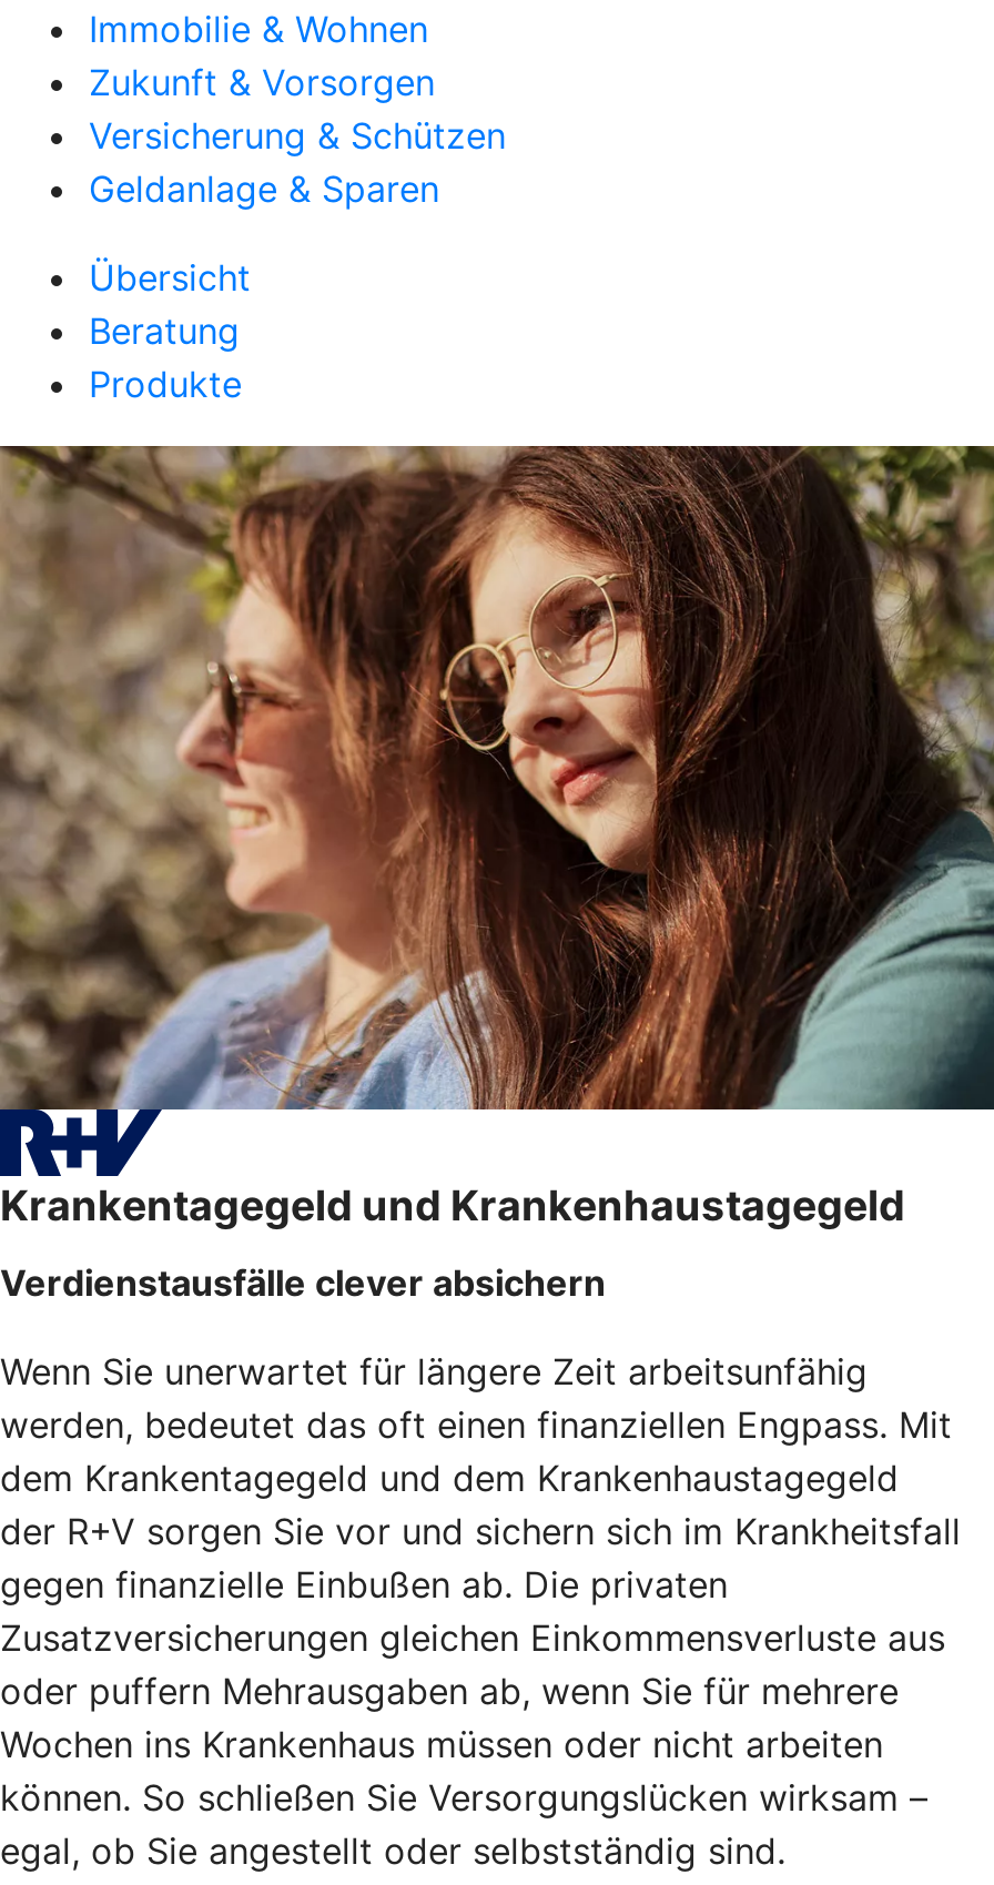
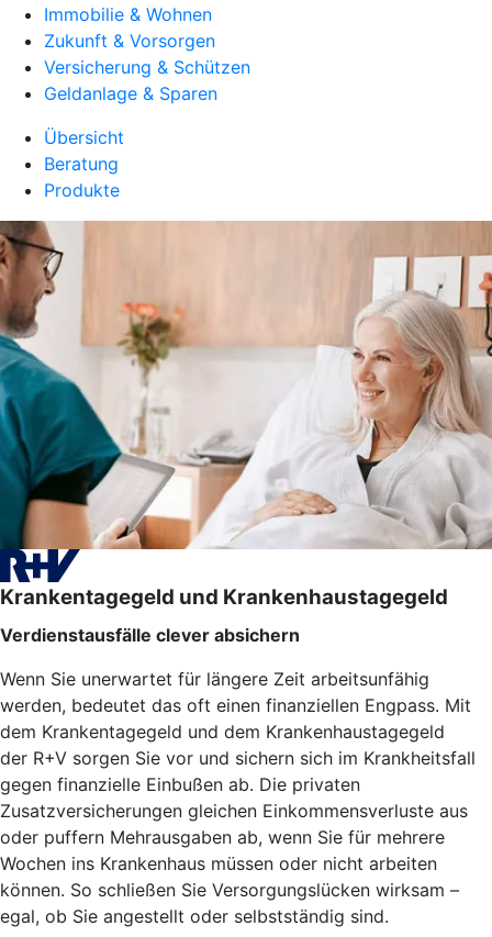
- [image]
+ [image]
